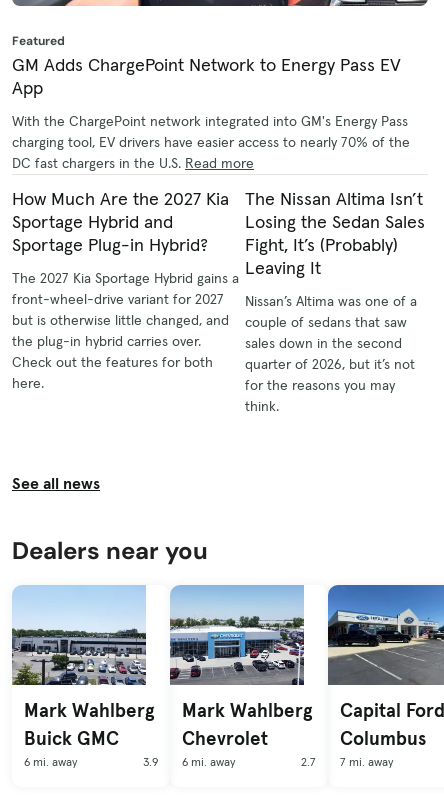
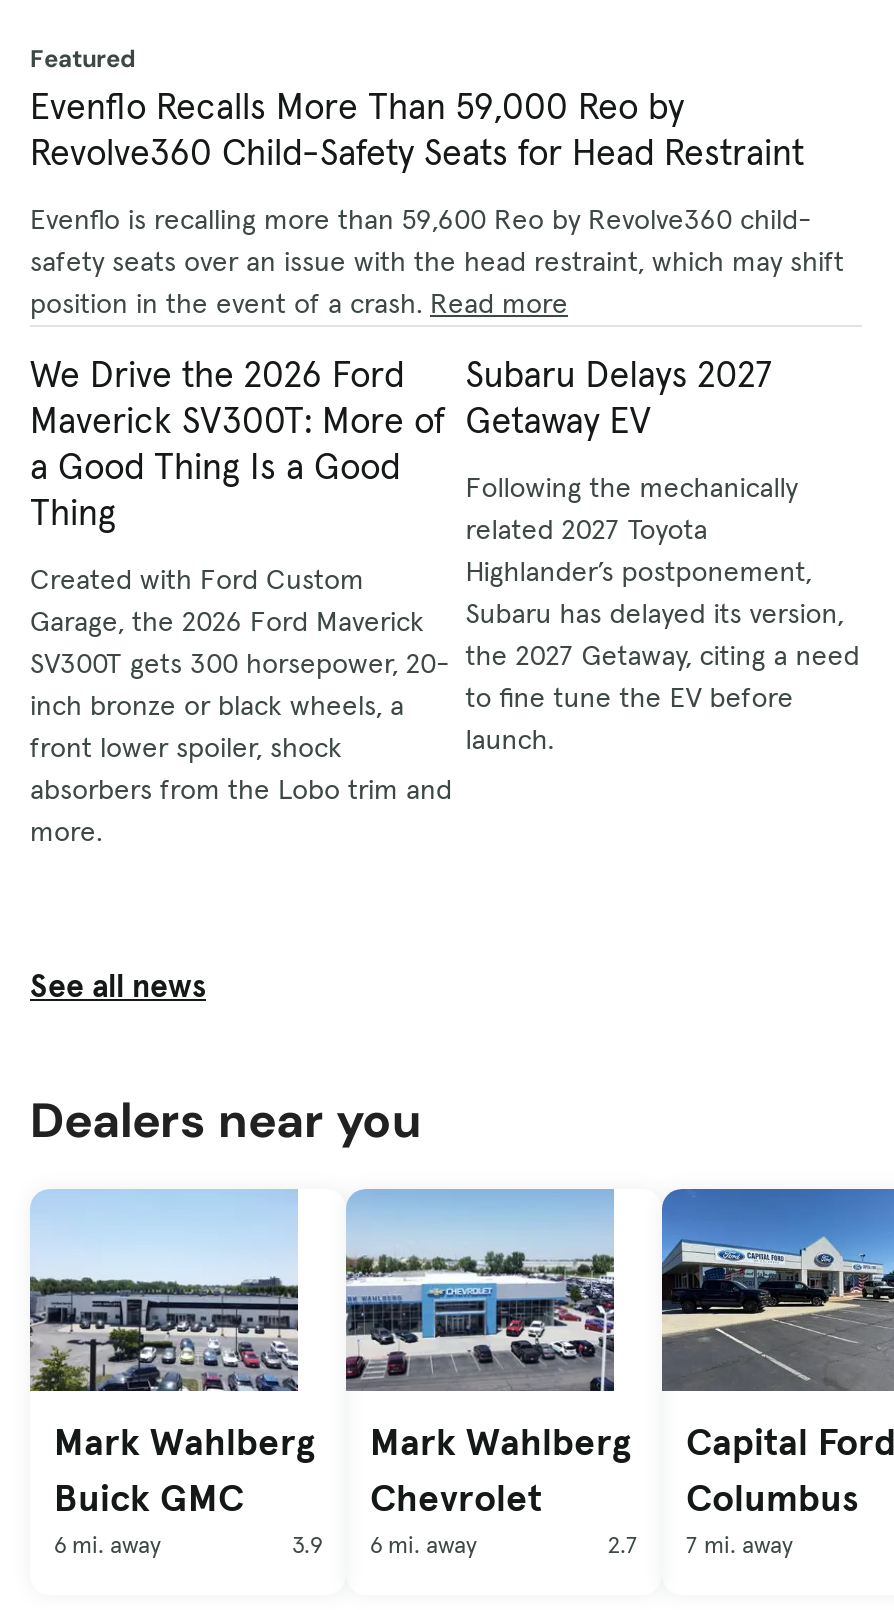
- GM Adds ChargePoint Network to Energy Pass EV
- App
+ Evenflo Recalls More Than 59,000 Reo by
+ Revolve360 Child-Safety Seats for Head Restraint

- With the ChargePoint network integrated into GM's Energy Pass
- charging tool, EV drivers have easier access to nearly 70% of the
- DC fast chargers in the U.S. Read more
+ Evenflo is recalling more than 59,600 Reo by Revolve360 child-
+ safety seats over an issue with the head restraint, which may shift
+ position in the event of a crash. Read more

- How Much Are the 2027 Kia
- Sportage Hybrid and
- Sportage Plug-in Hybrid?
+ We Drive the 2026 Ford
+ Maverick SV300T: More of
+ a Good Thing Is a Good
+ Thing

- The Nissan Altima Isn’t
- Losing the Sedan Sales
- Fight, It’s (Probably)
- Leaving It
+ Subaru Delays 2027
+ Getaway EV

- The 2027 Kia Sportage Hybrid gains a
- front-wheel-drive variant for 2027
- but is otherwise little changed, and
- the plug-in hybrid carries over.
- Check out the features for both
- here.
+ Created with Ford Custom
+ Garage, the 2026 Ford Maverick
+ SV300T gets 300 horsepower, 20-
+ inch bronze or black wheels, a
+ front lower spoiler, shock
+ absorbers from the Lobo trim and
+ more.

- Nissan’s Altima was one of a
- couple of sedans that saw
- sales down in the second
- quarter of 2026, but it’s not
- for the reasons you may
- think.
+ Following the mechanically
+ related 2027 Toyota
+ Highlander’s postponement,
+ Subaru has delayed its version,
+ the 2027 Getaway, citing a need
+ to fine tune the EV before
+ launch.
